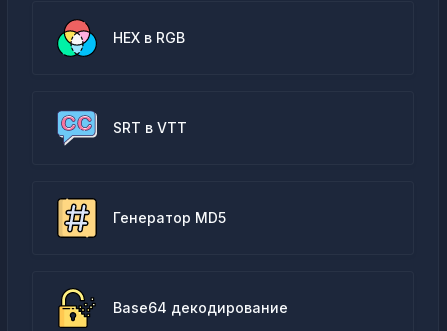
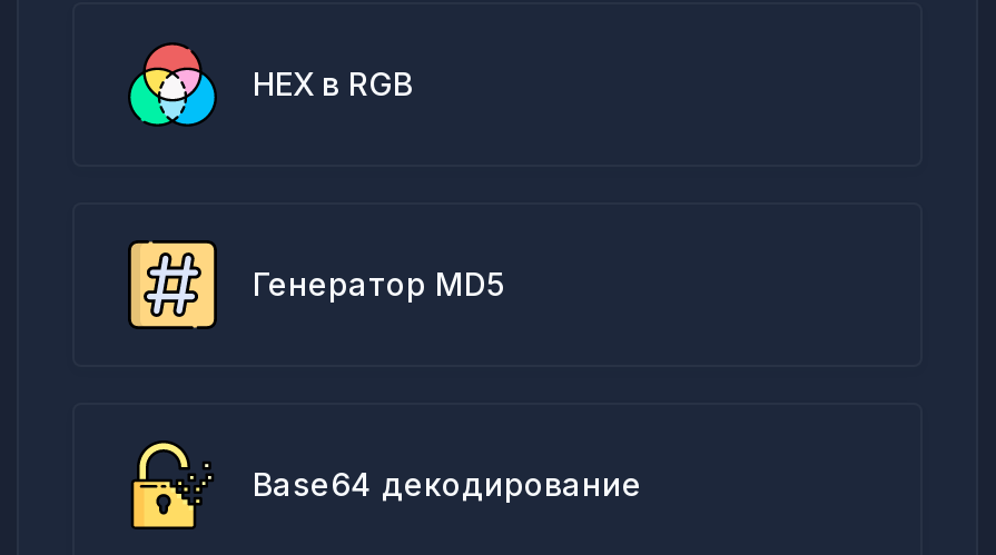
- [image]
- SRT в VTT
